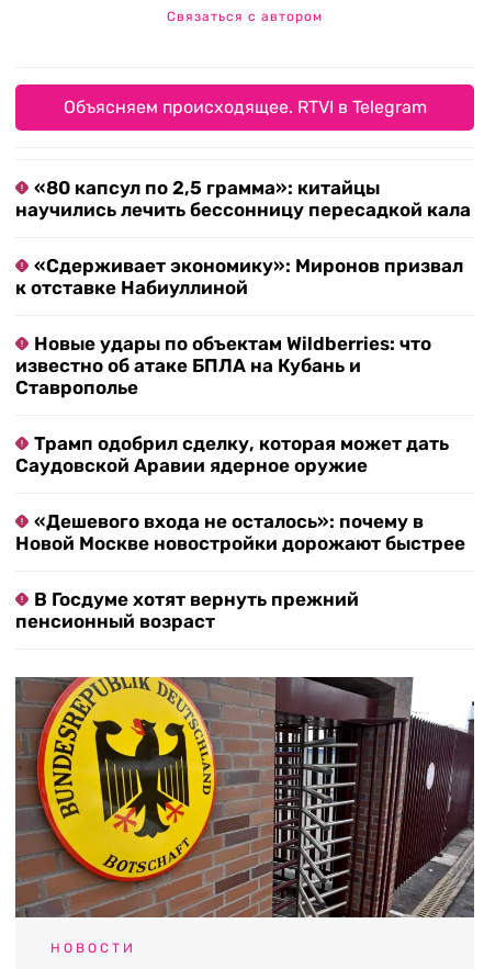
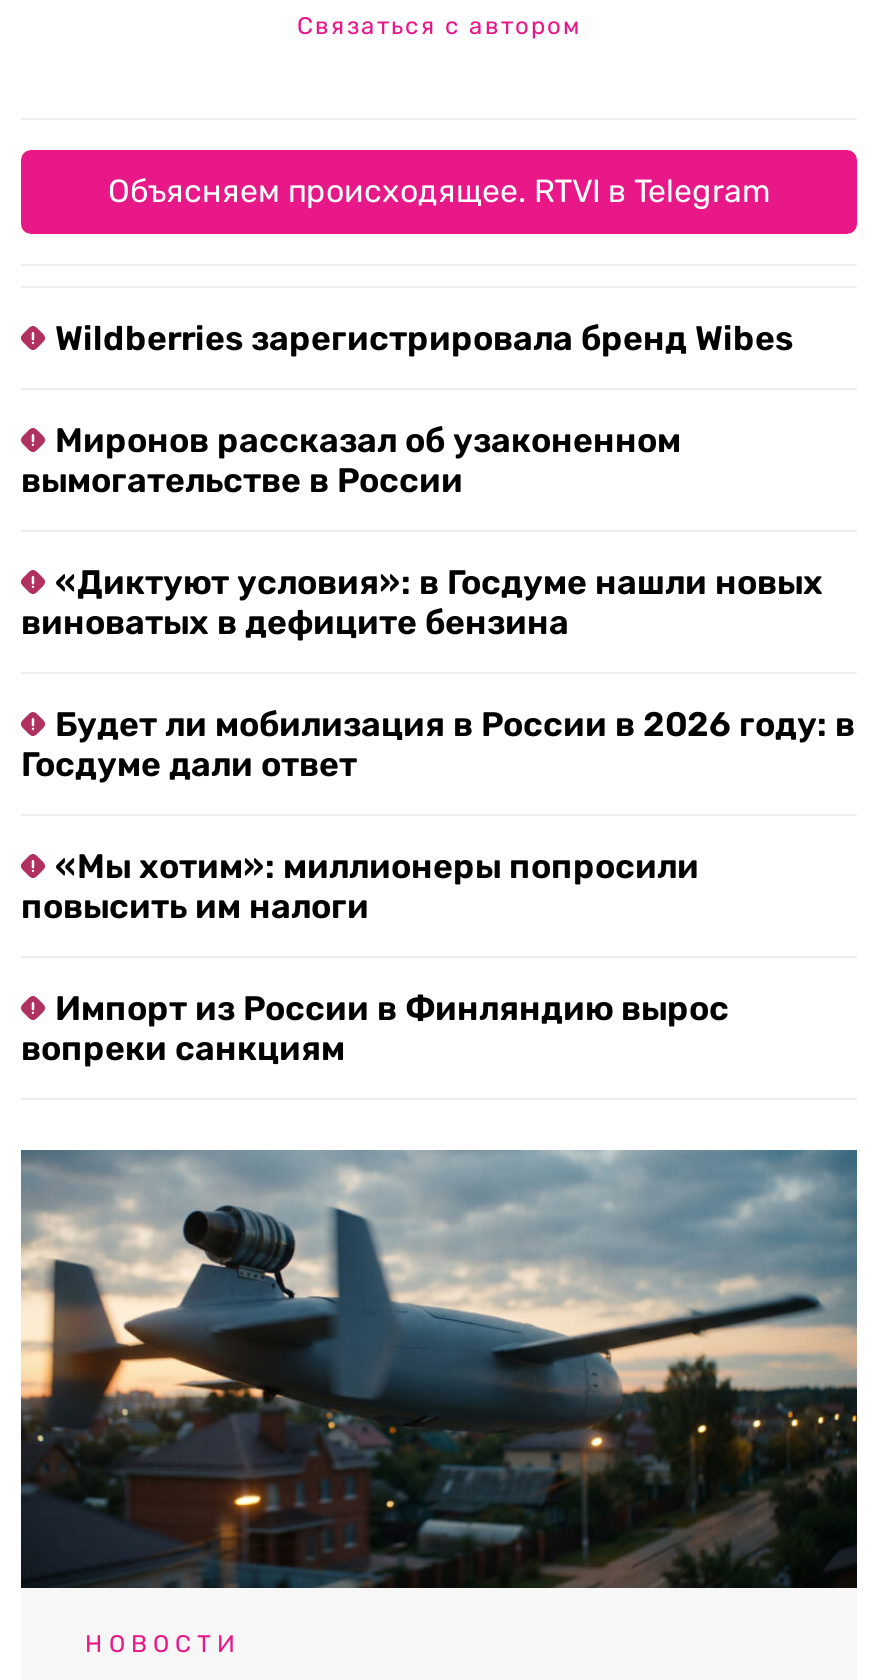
- «80 капсул по 2,5 грамма»: китайцы
- научились лечить бессонницу пересадкой кала
+ Wildberries зарегистрировала бренд Wibes

- «Сдерживает экономику»: Миронов призвал
- к отставке Набиуллиной
+ Миронов рассказал об узаконенном
+ вымогательстве в России

- Новые удары по объектам Wildberries: что
- известно об атаке БПЛА на Кубань и
- Ставрополье
+ «Диктуют условия»: в Госдуме нашли новых
+ виноватых в дефиците бензина

- Трамп одобрил сделку, которая может дать
- Саудовской Аравии ядерное оружие
+ Будет ли мобилизация в России в 2026 году: в
+ Госдуме дали ответ

- «Дешевого входа не осталось»: почему в
- Новой Москве новостройки дорожают быстрее
+ «Мы хотим»: миллионеры попросили
+ повысить им налоги

- В Госдуме хотят вернуть прежний
- пенсионный возраст
+ Импорт из России в Финляндию вырос
+ вопреки санкциям

- [image]
+ [image]
